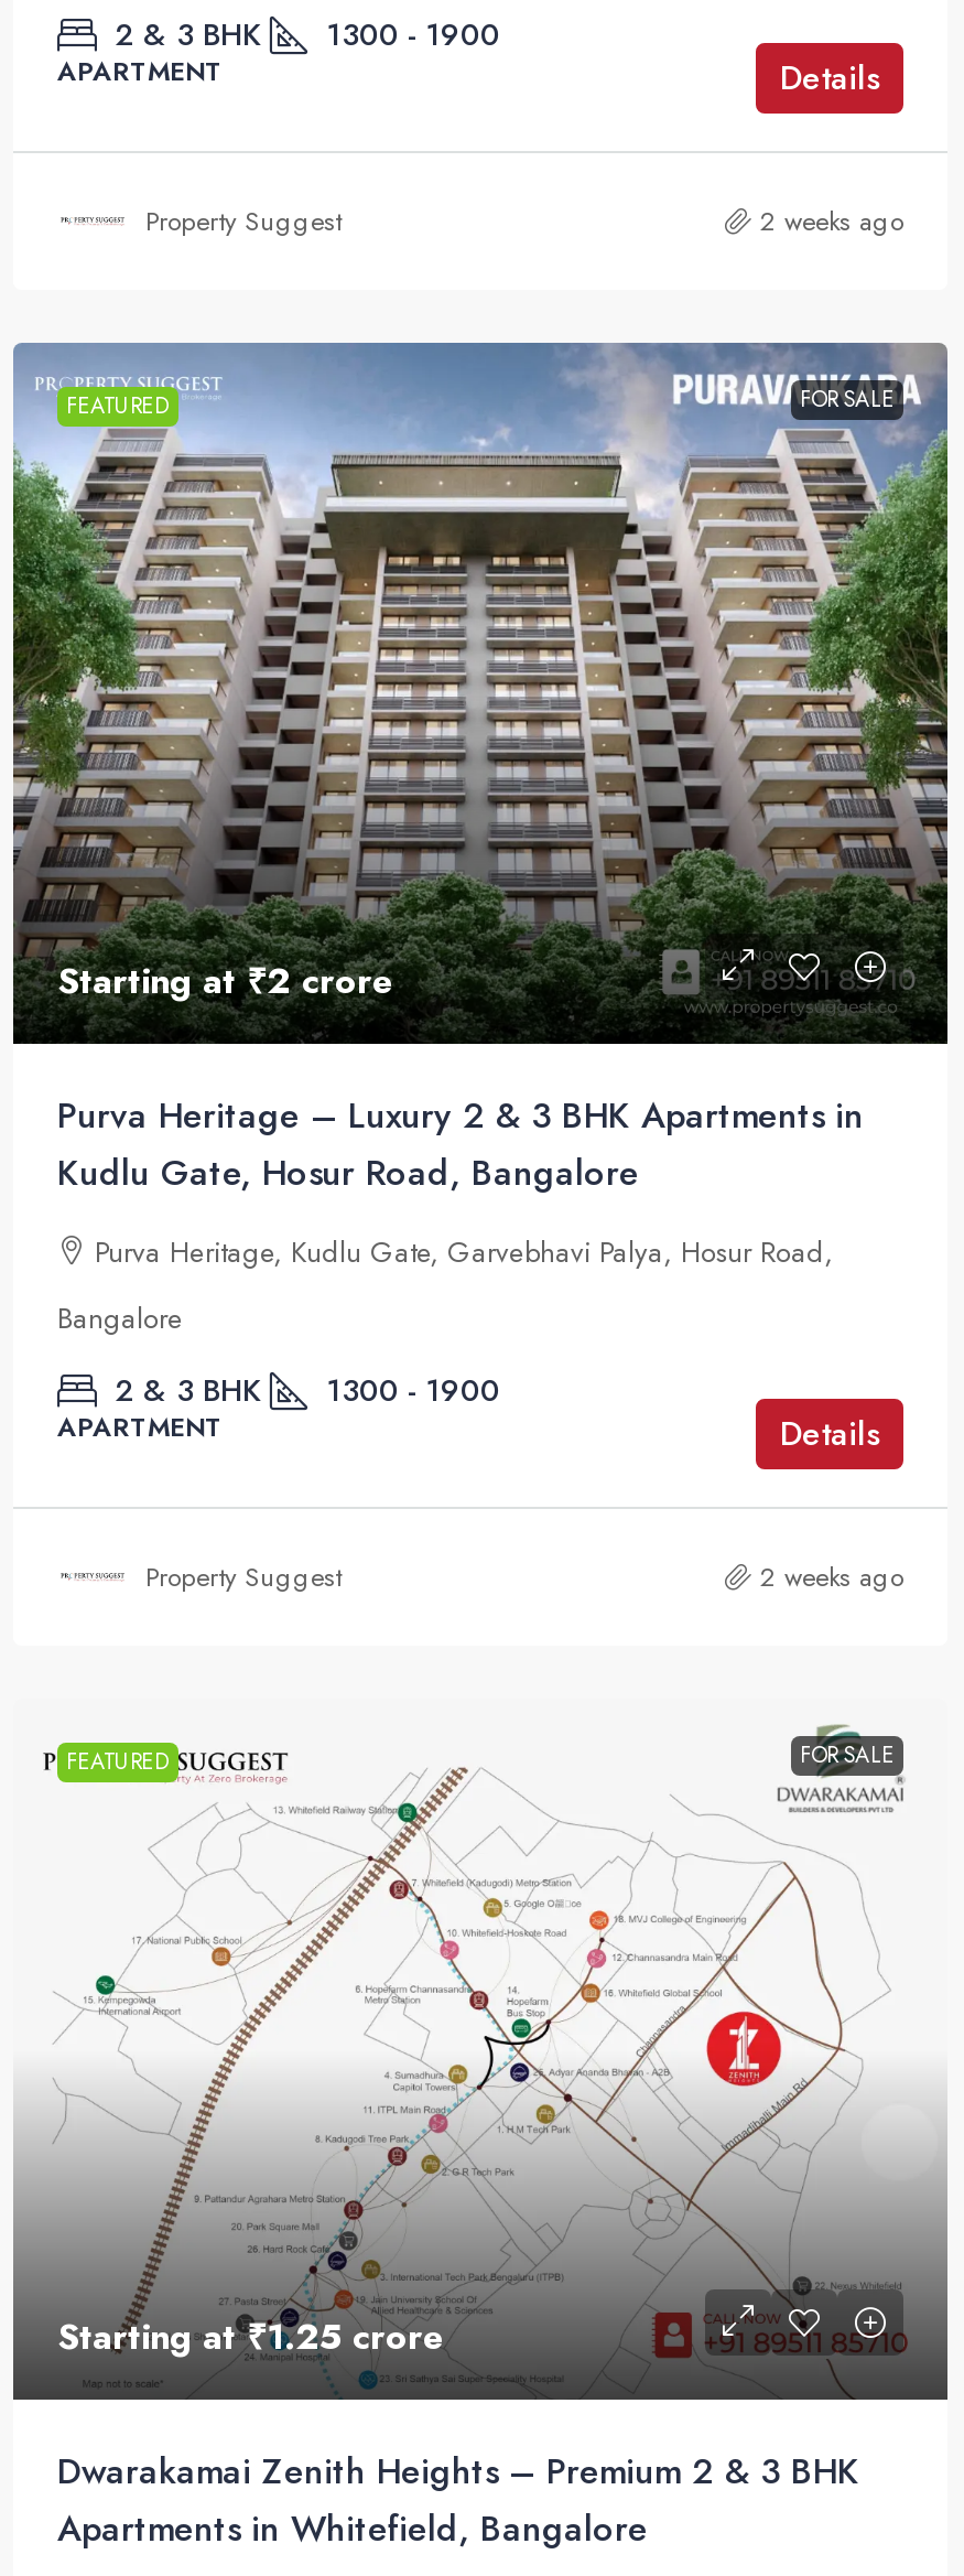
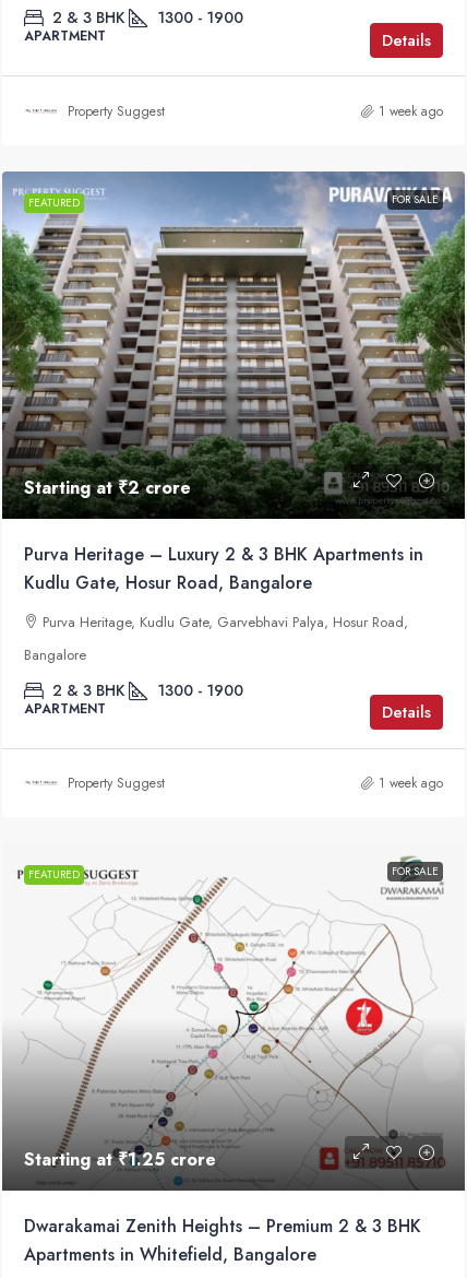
- 2 weeks ago
+ 1 week ago

- 2 weeks ago
+ 1 week ago
